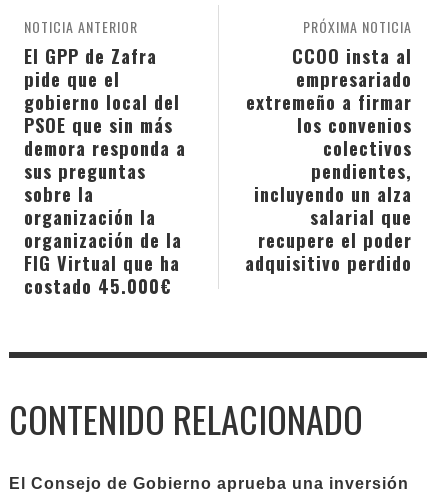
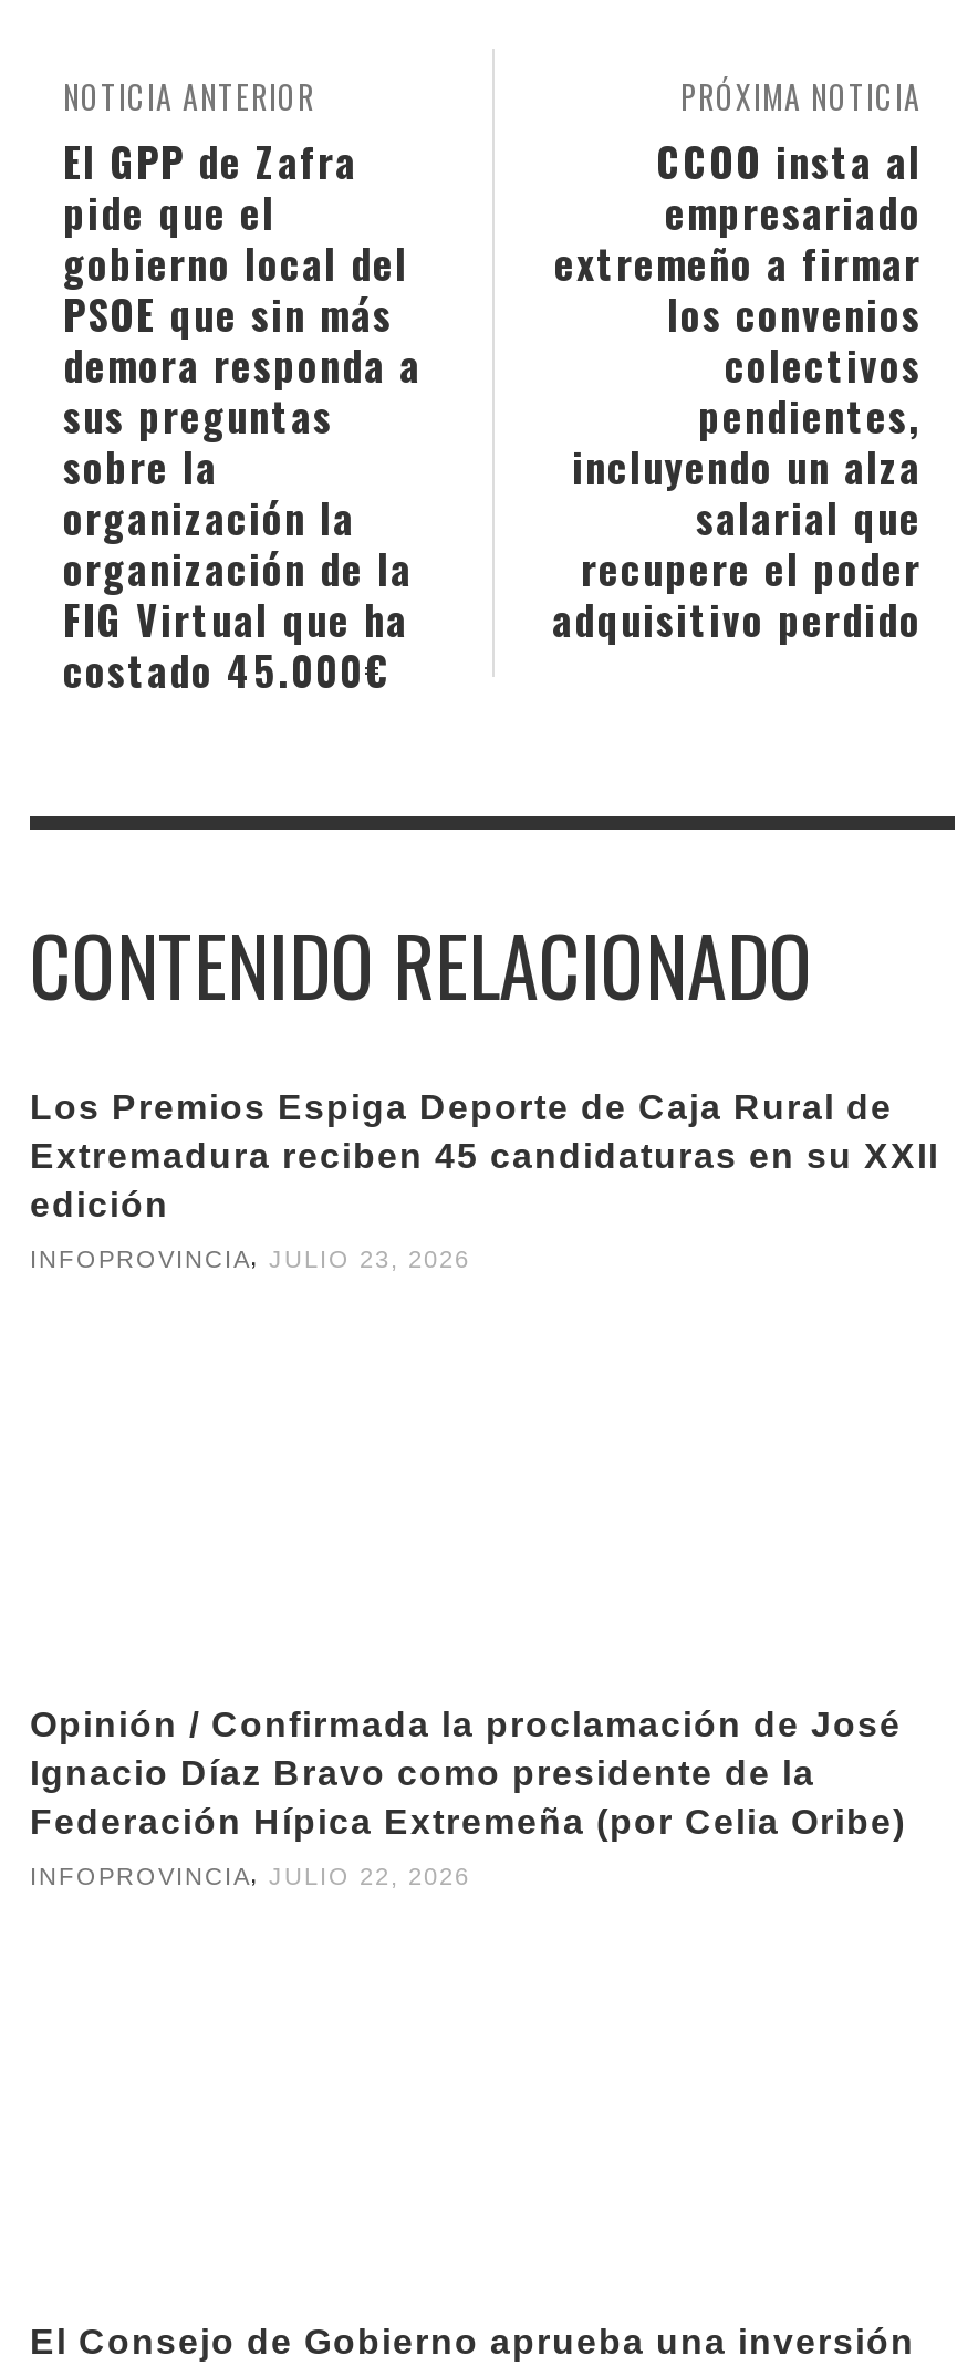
+ Los Premios Espiga Deporte de Caja Rural de
+ Extremadura reciben 45 candidaturas en su XXII
+ edición
+ INFOPROVINCIA, JULIO 23, 2026

+ Opinión / Confirmada la proclamación de José
+ Ignacio Díaz Bravo como presidente de la
+ Federación Hípica Extremeña (por Celia Oribe)
+ INFOPROVINCIA, JULIO 22, 2026
